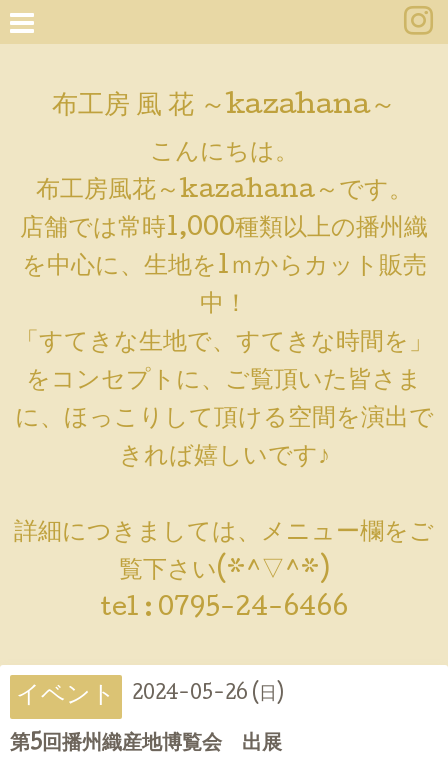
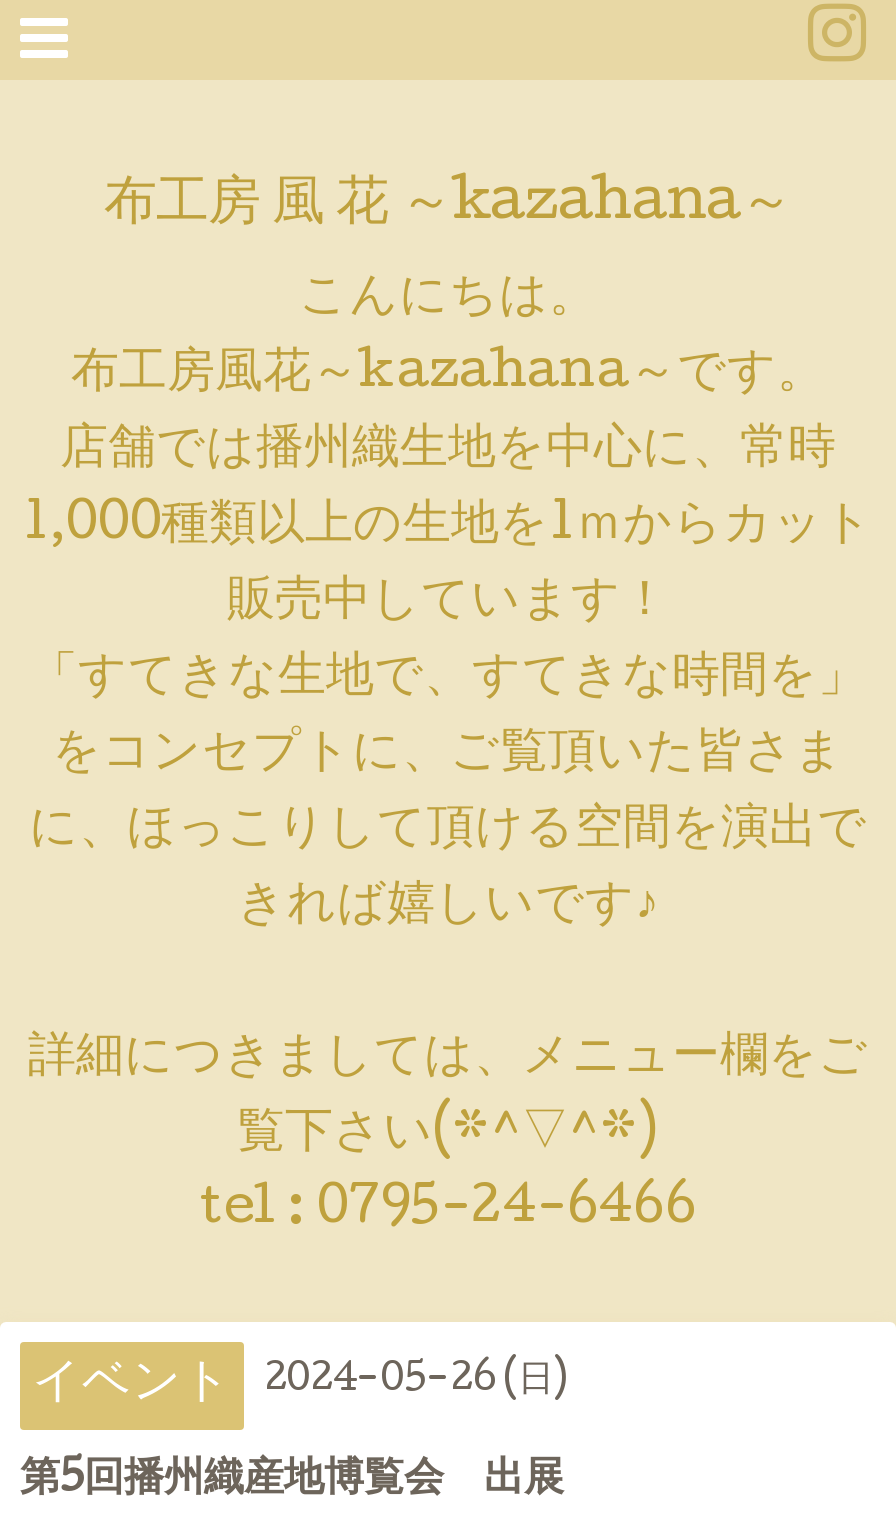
- 店舗では常時1,000種類以上の播州織
- を中心に、生地を1ｍからカット販売
- 中！
+ 店舗では播州織生地を中心に、常時
+ 1,000種類以上の生地を1ｍからカット
+ 販売中しています！
